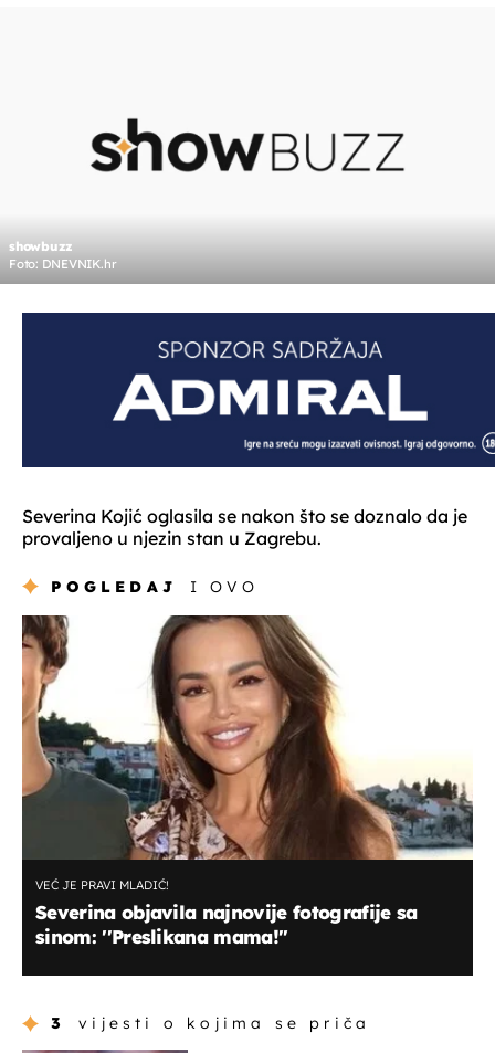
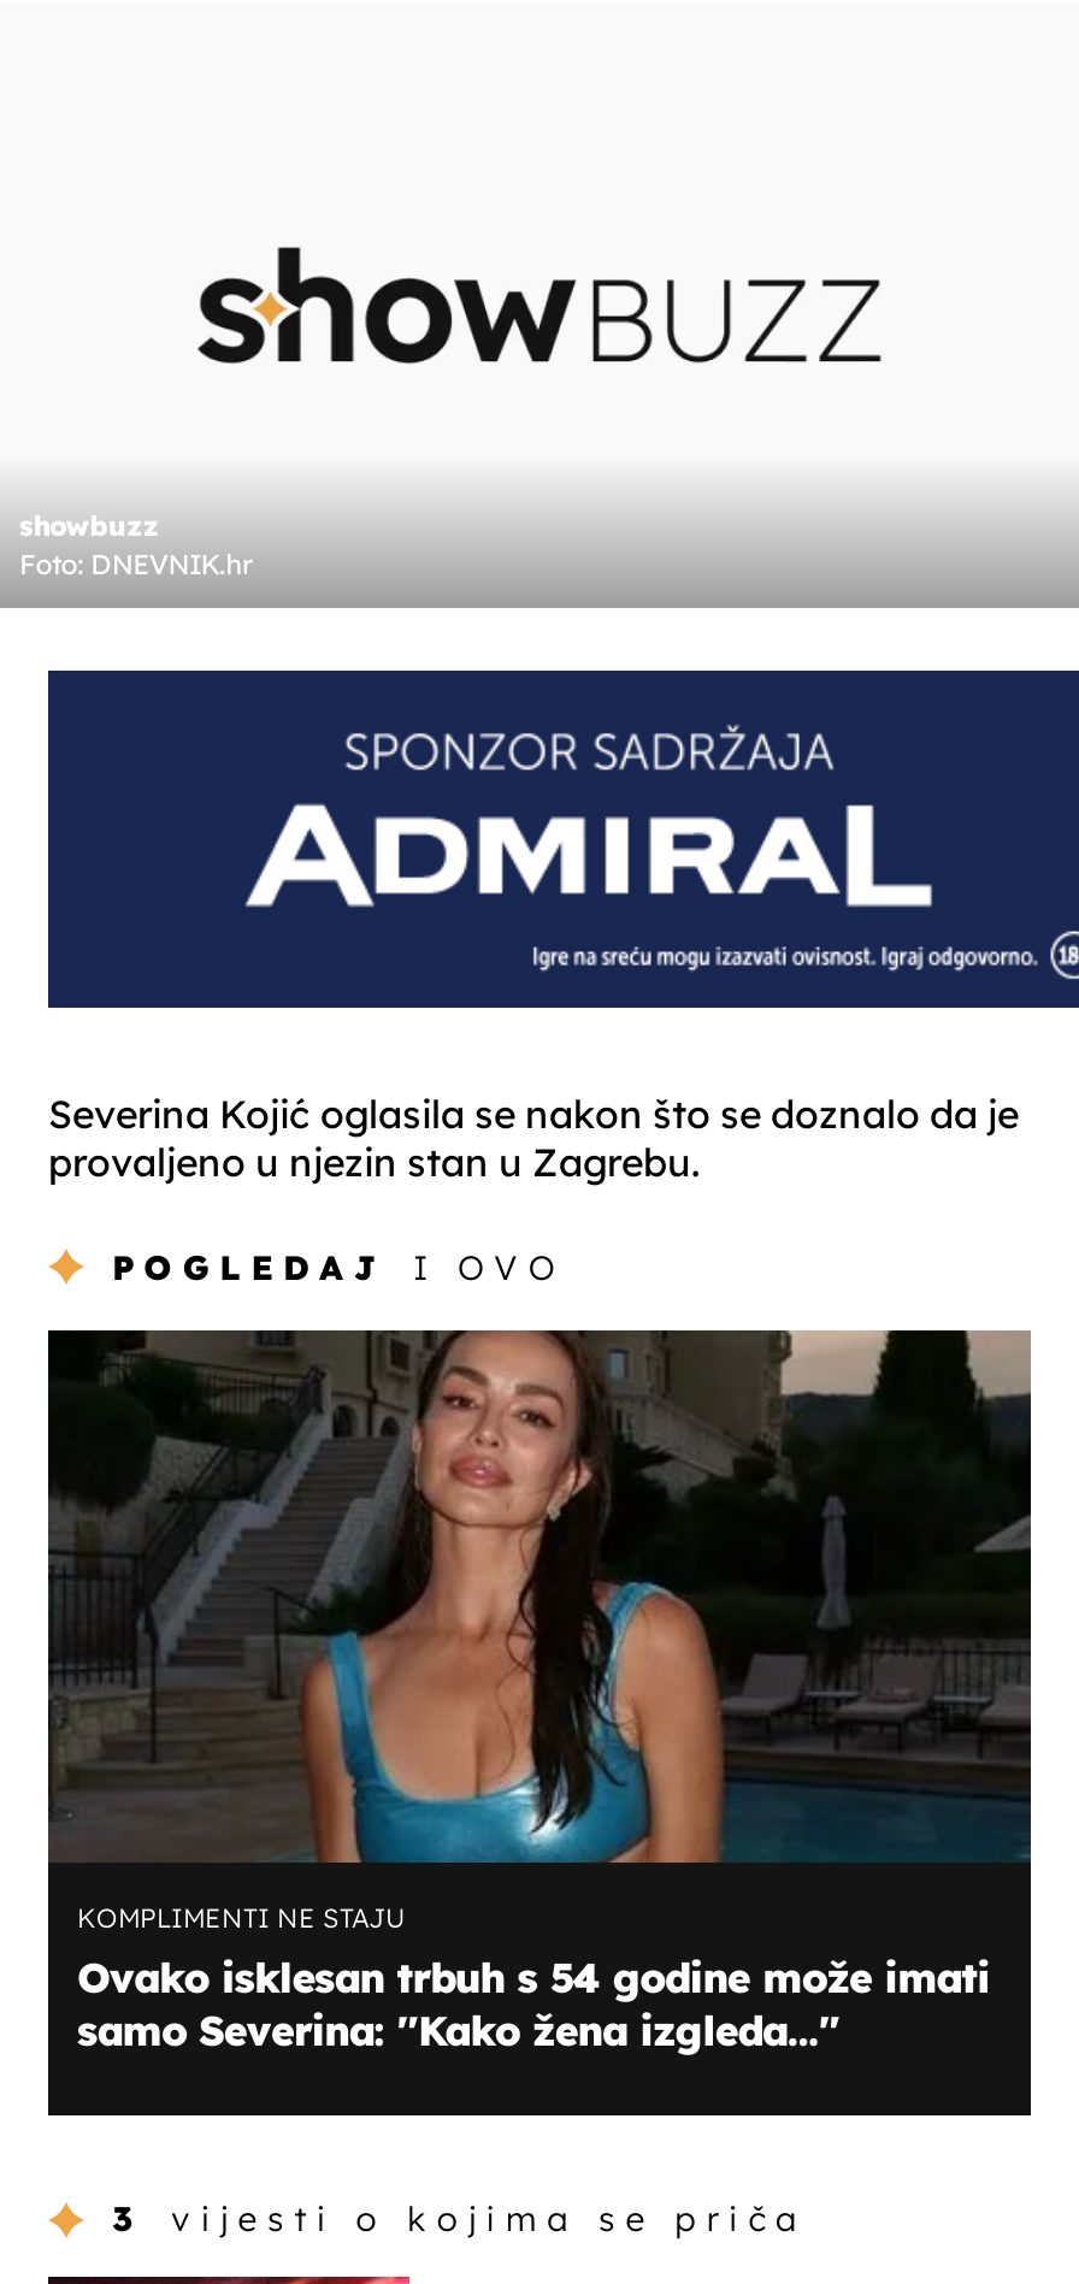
- [image]
- VEĆ JE PRAVI MLADIĆ!
- Severina objavila najnovije fotografije sa
- sinom: ''Preslikana mama!''
+ [image]
+ KOMPLIMENTI NE STAJU
+ Ovako isklesan trbuh s 54 godine može imati
+ samo Severina: ''Kako žena izgleda...''
